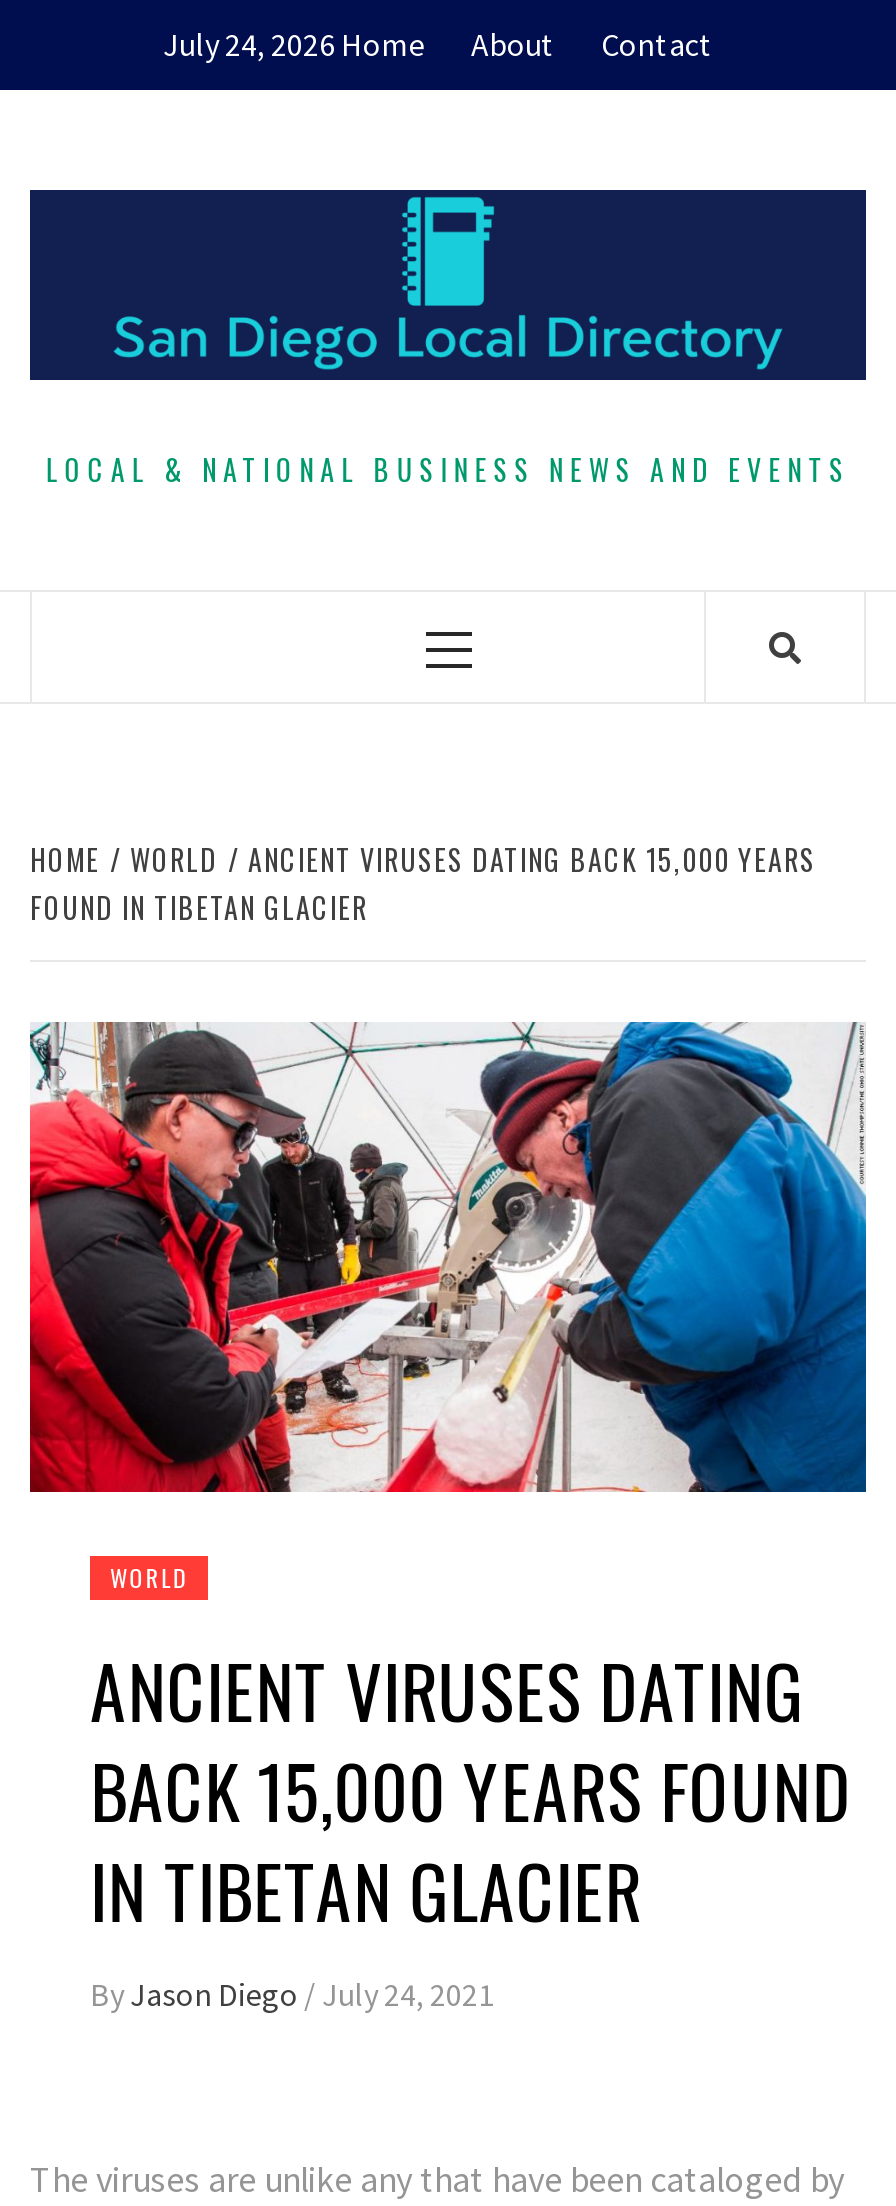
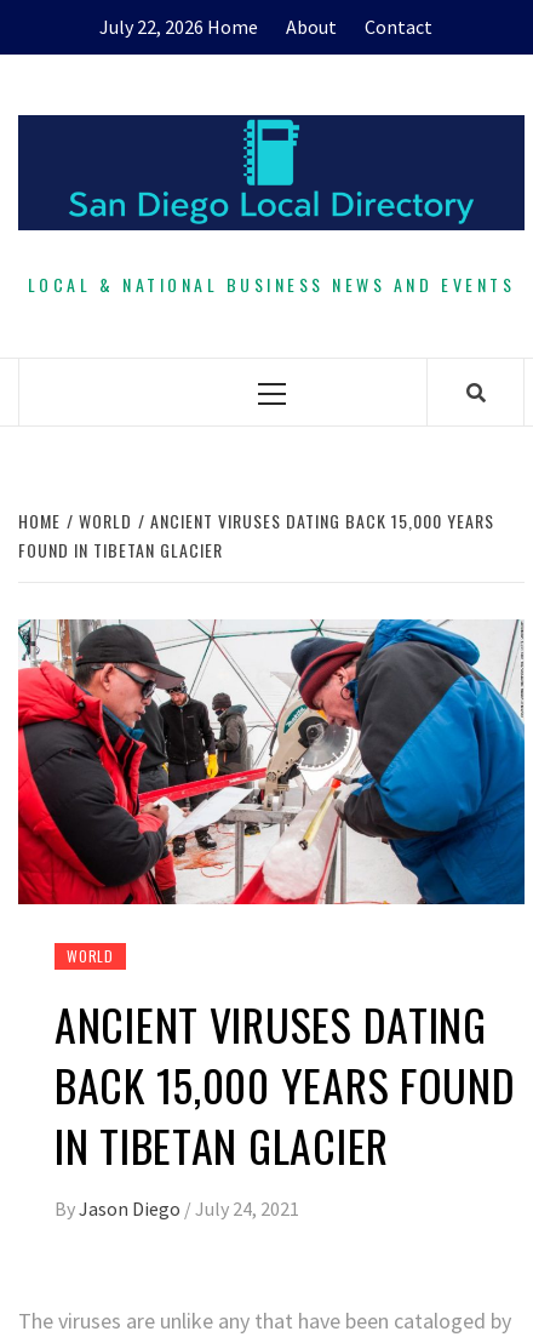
- July 24, 2026 Home About Contact
+ July 22, 2026 Home About Contact
